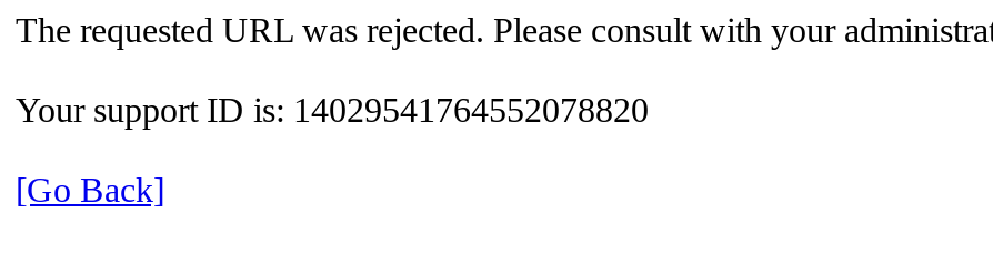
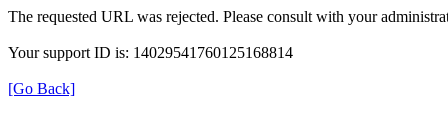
- Your support ID is: 14029541764552078820
+ Your support ID is: 14029541760125168814
